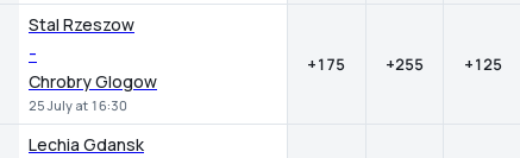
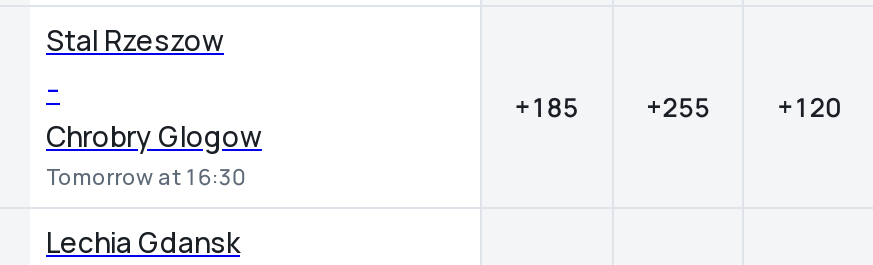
- +175
+ +185

- +125
+ +120

- 25 July at 16:30
+ Tomorrow at 16:30
